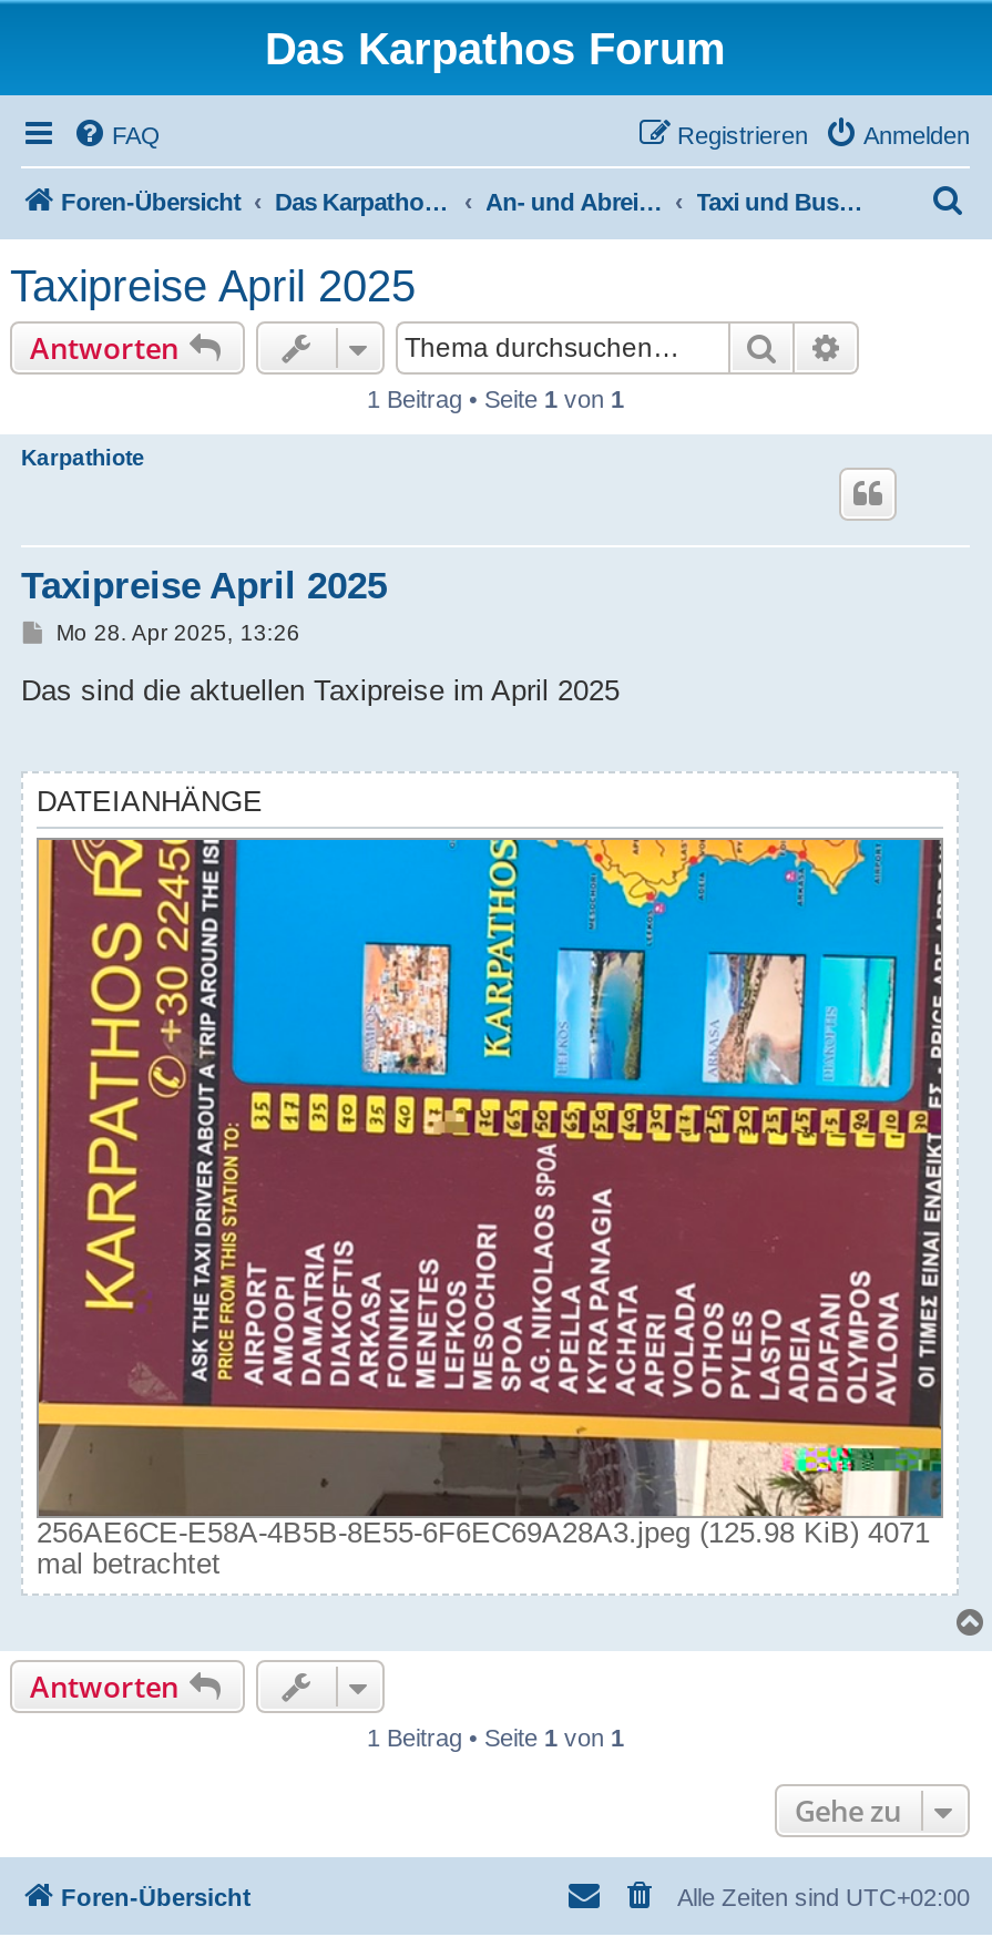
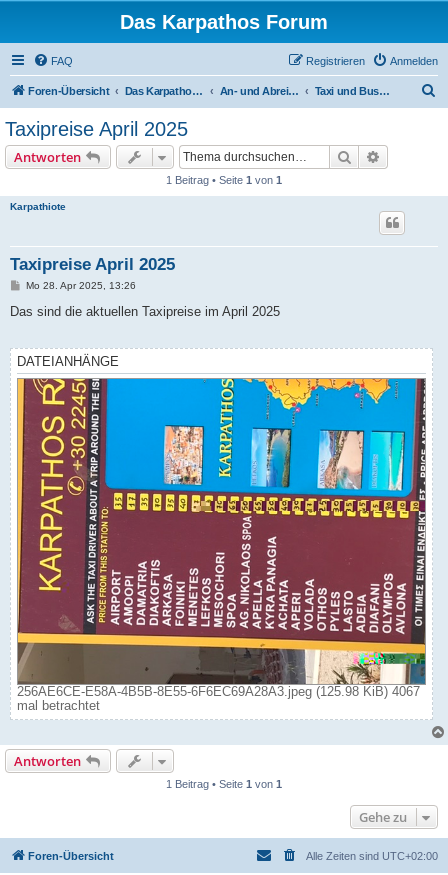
- 256AE6CE-E58A-4B5B-8E55-6F6EC69A28A3.jpeg (125.98 KiB) 4071
+ 256AE6CE-E58A-4B5B-8E55-6F6EC69A28A3.jpeg (125.98 KiB) 4067
